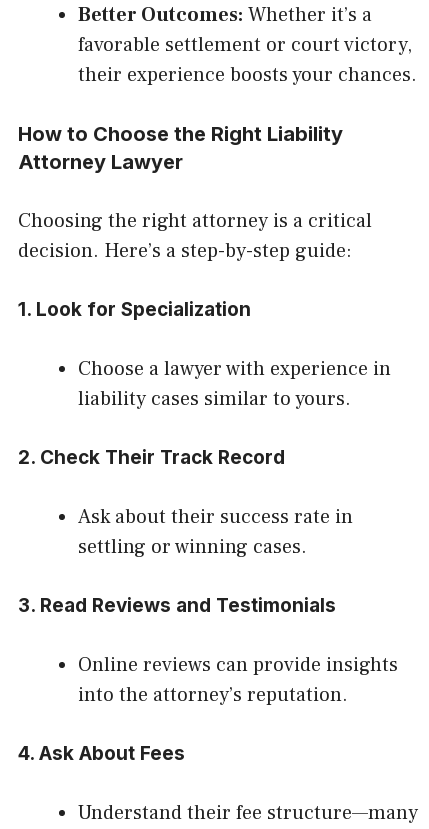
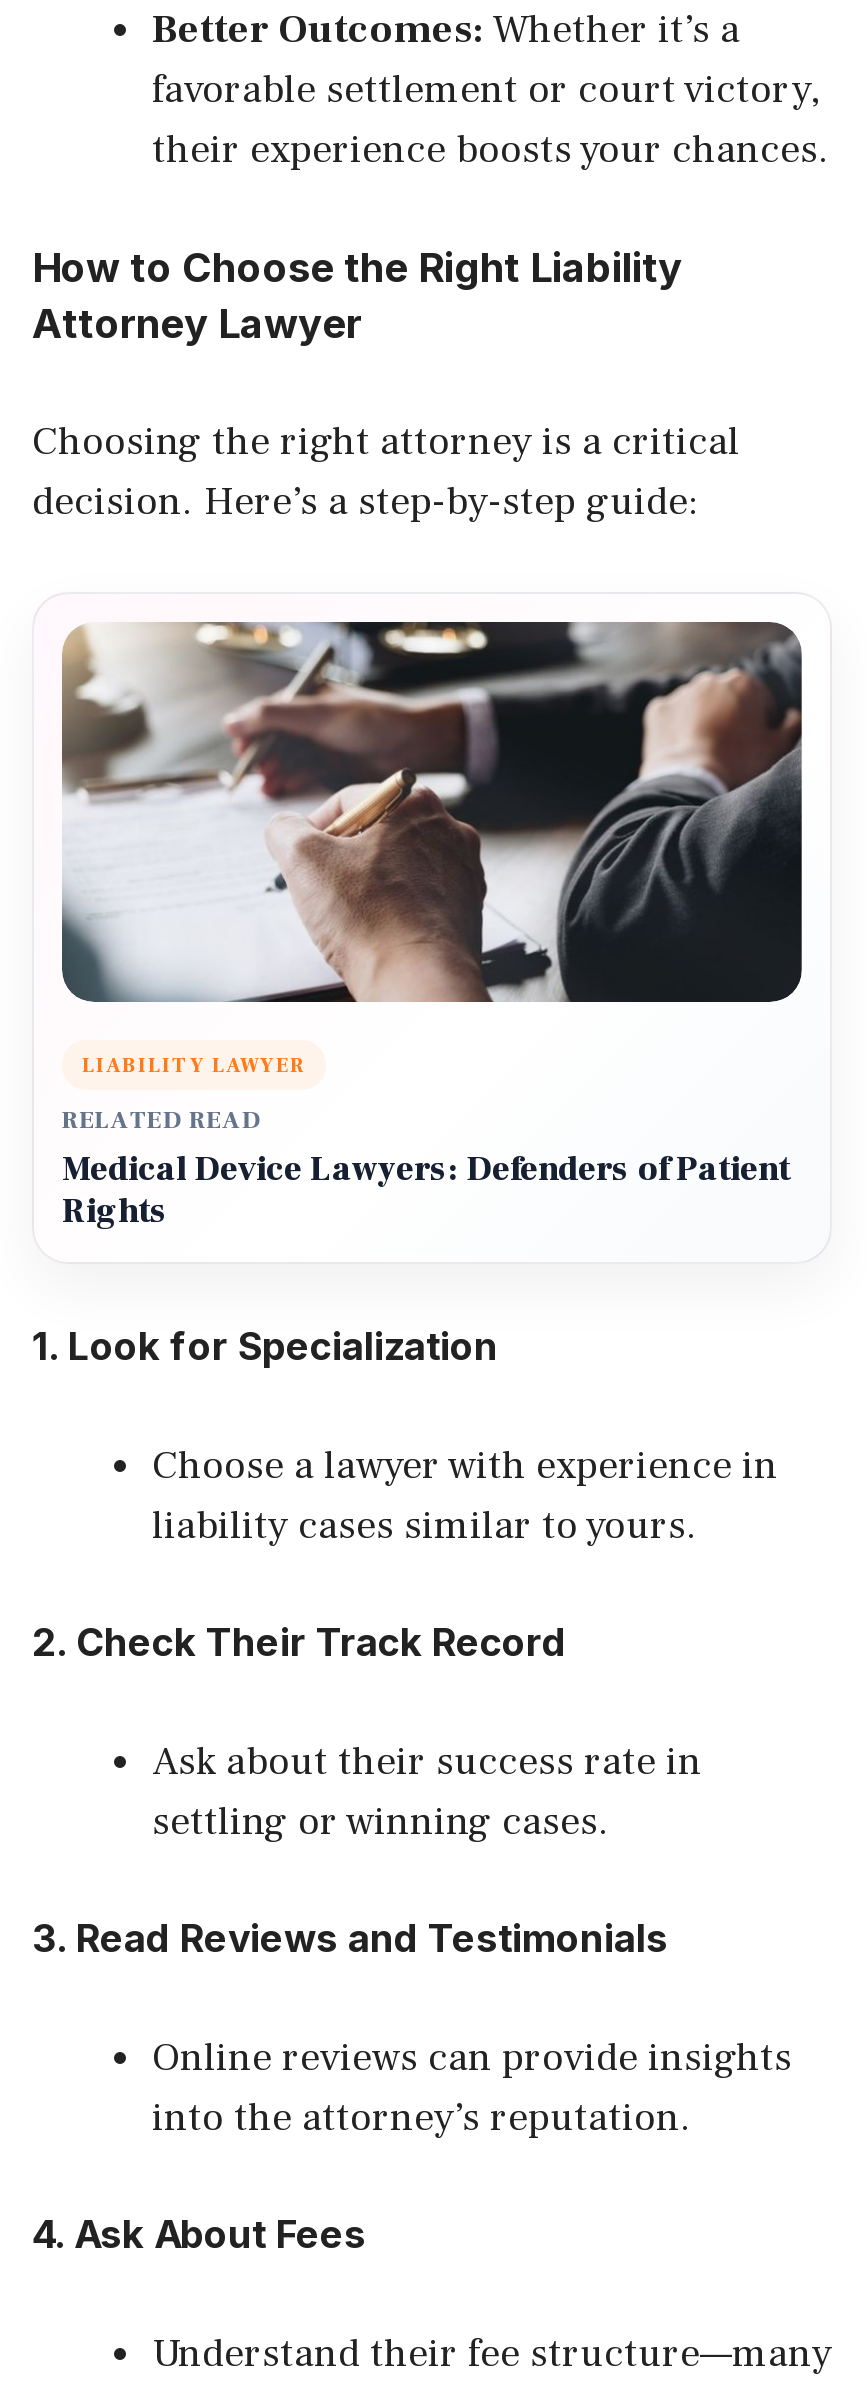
+ [image]
+ LIABILITY LAWYER
+ RELATED READ
+ Medical Device Lawyers: Defenders of Patient
+ Rights
